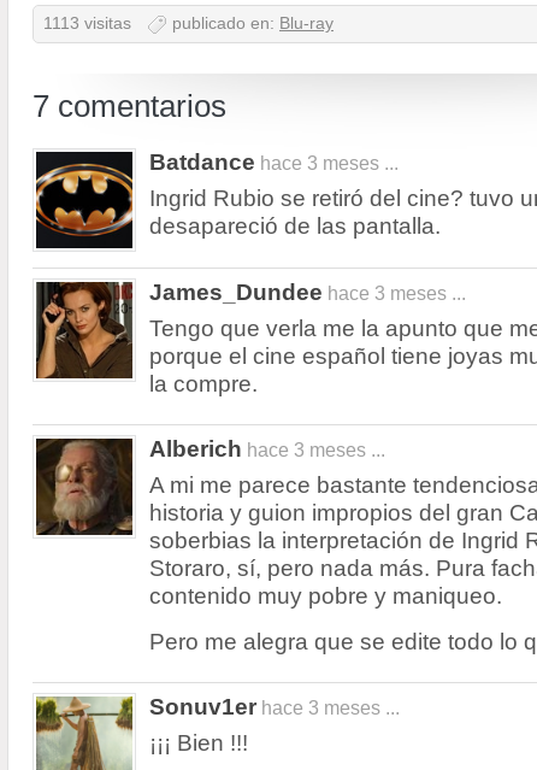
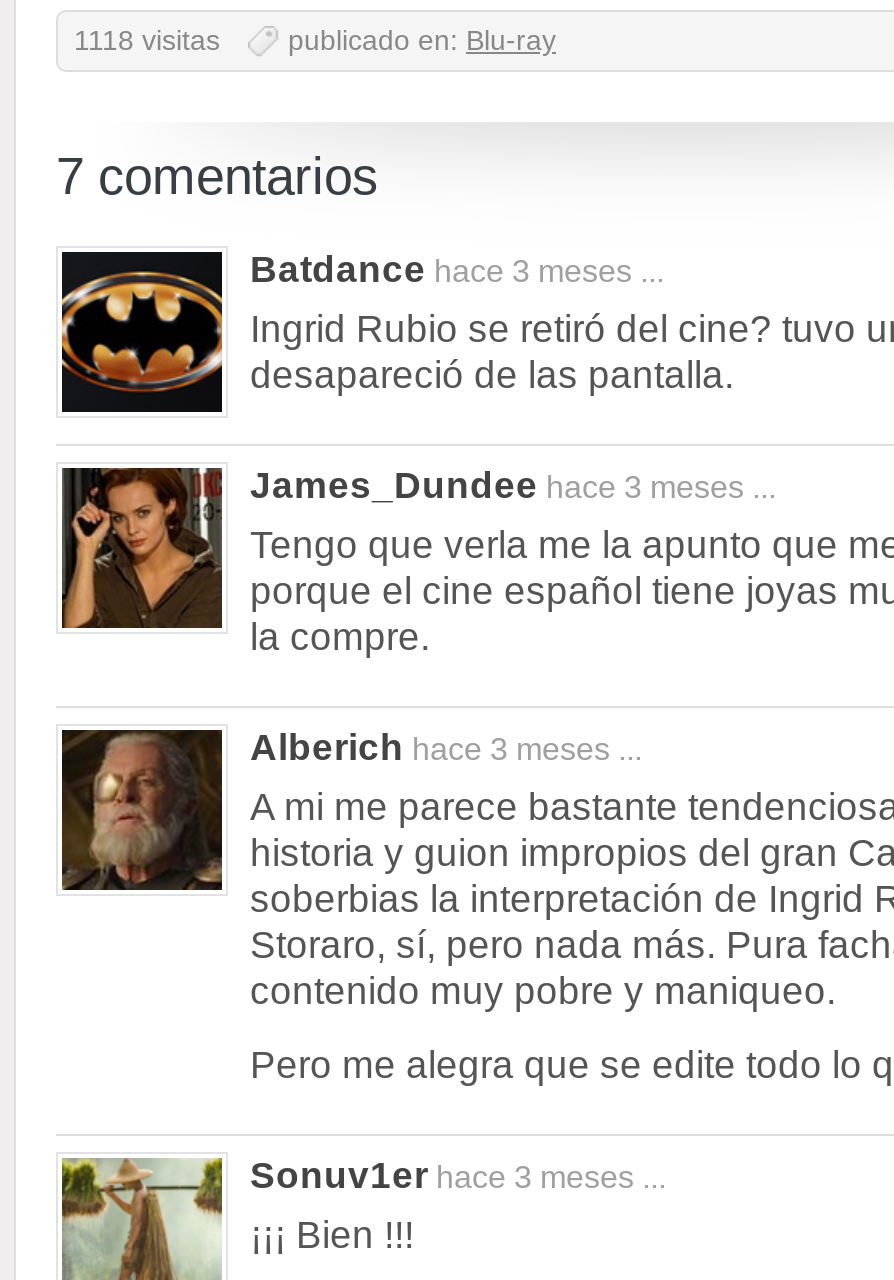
- 1113 visitas publicado en: Blu-ray
+ 1118 visitas publicado en: Blu-ray
